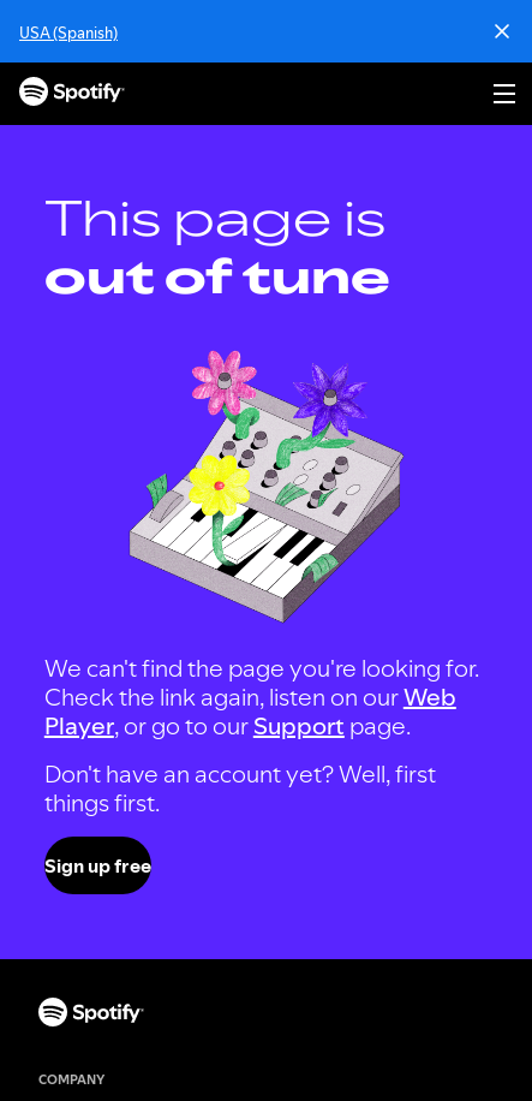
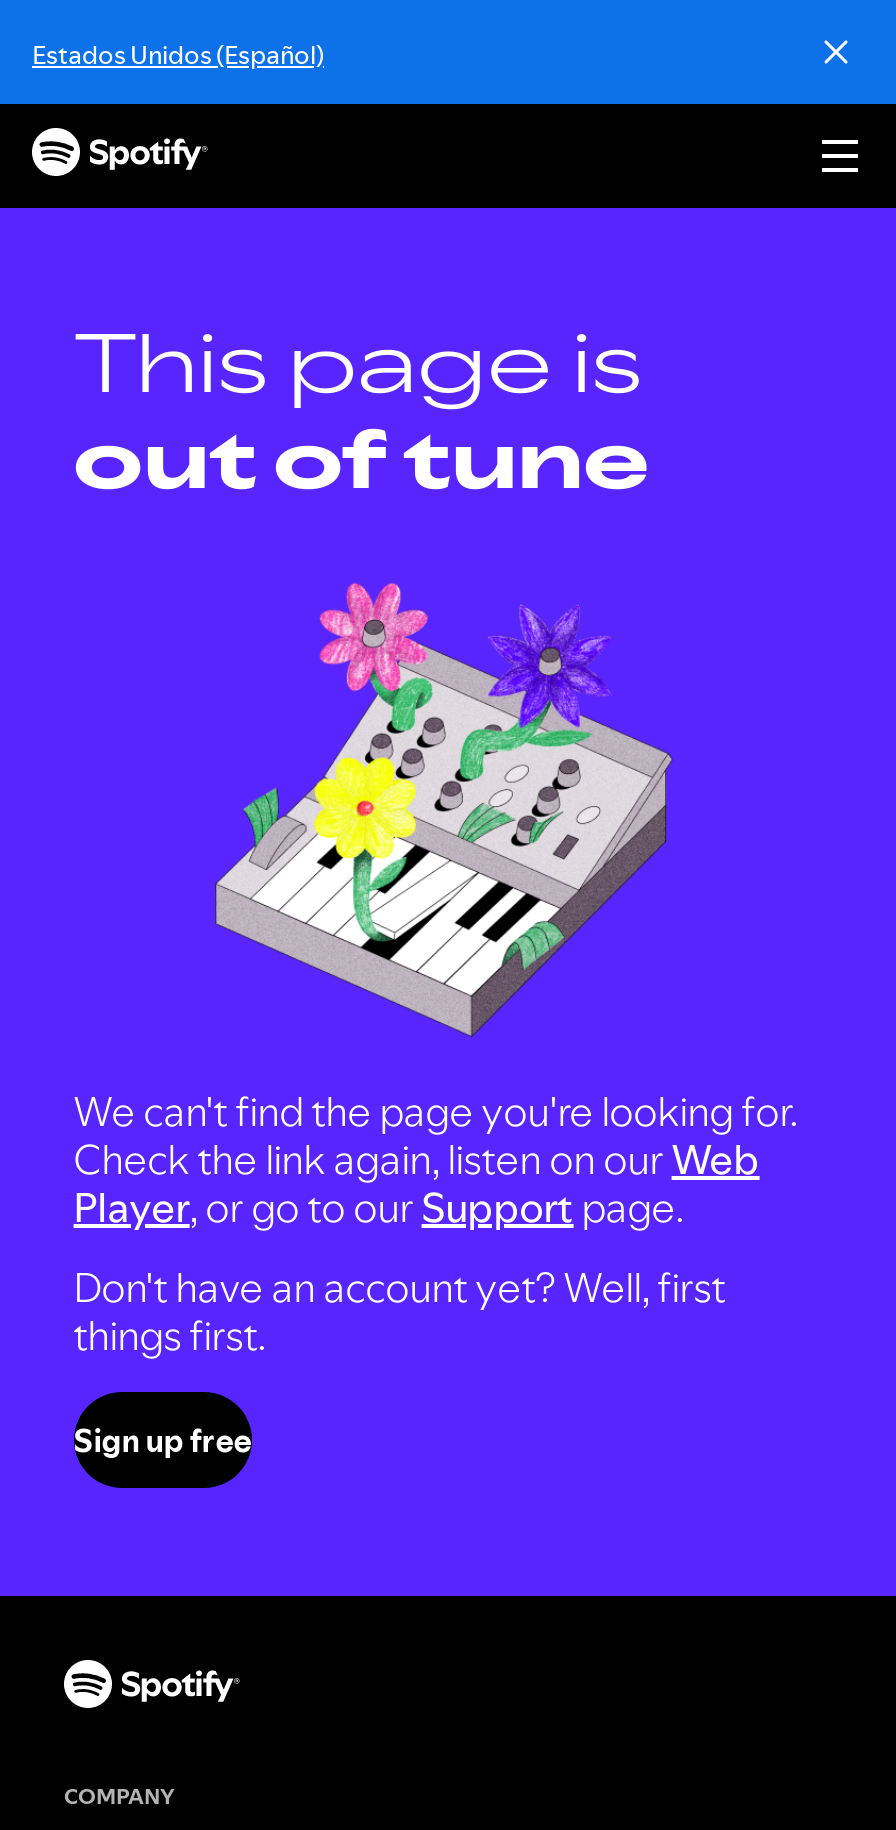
- USA (Spanish)
+ Estados Unidos (Español)
